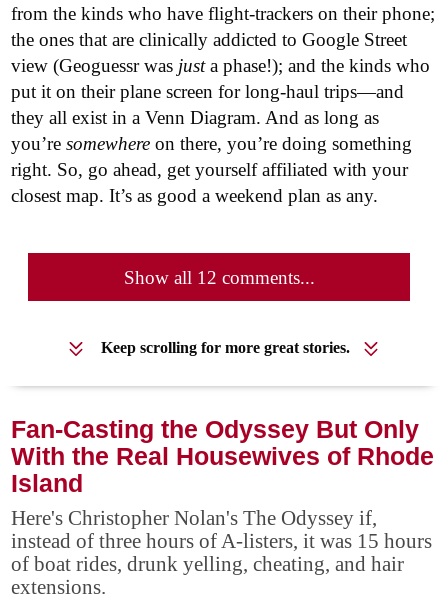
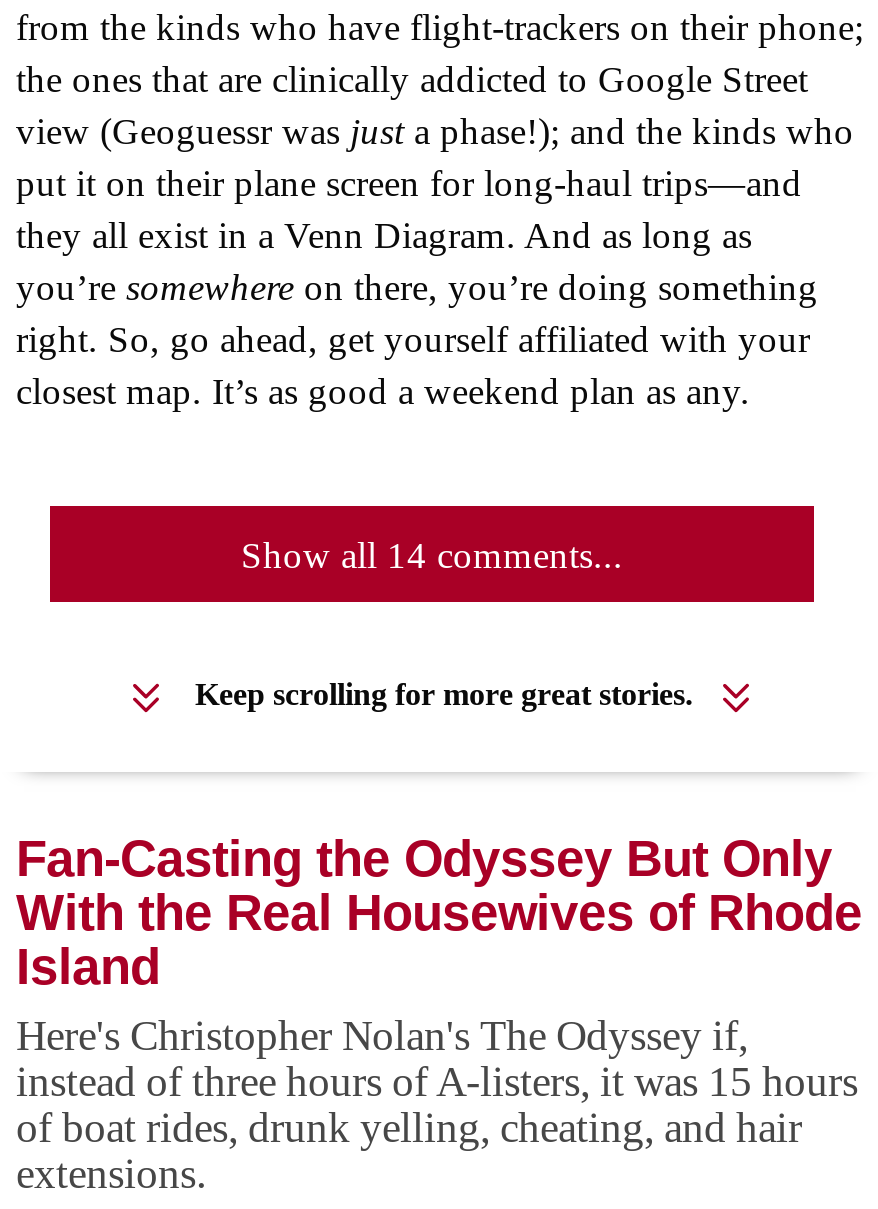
- Show all 12 comments...
+ Show all 14 comments...
